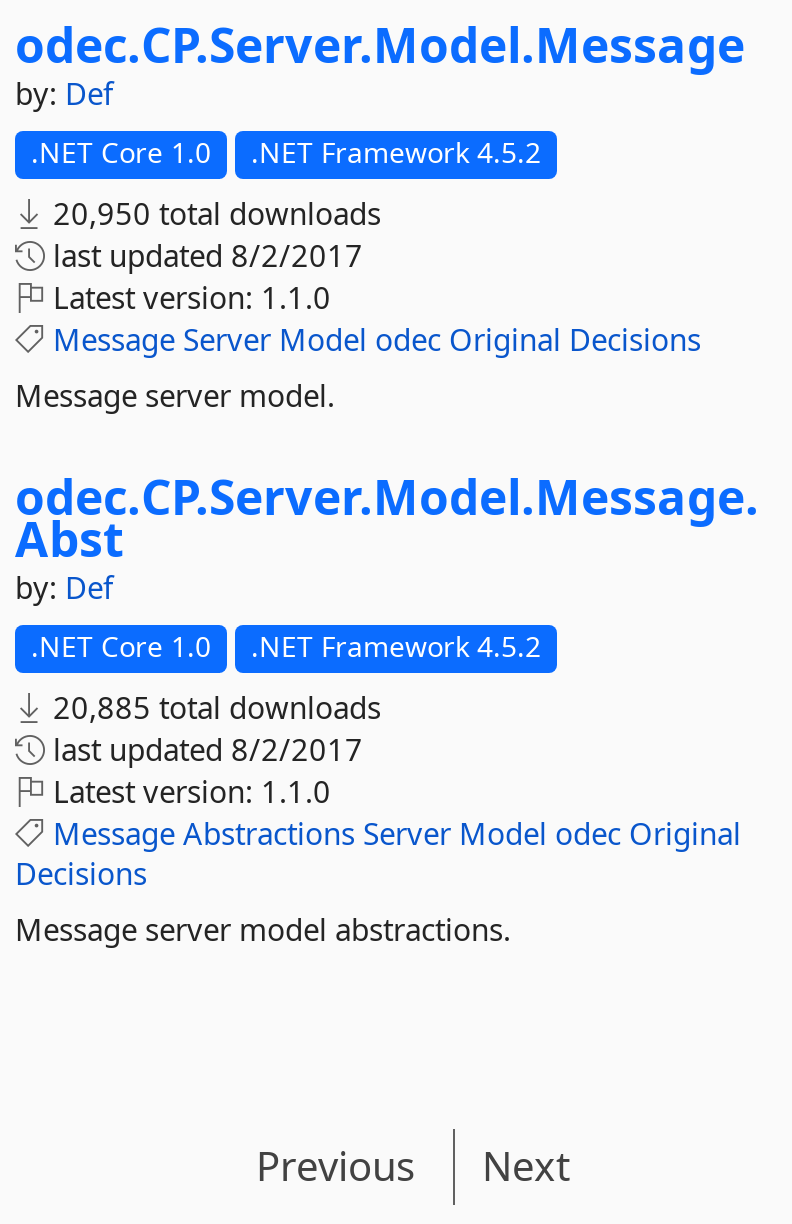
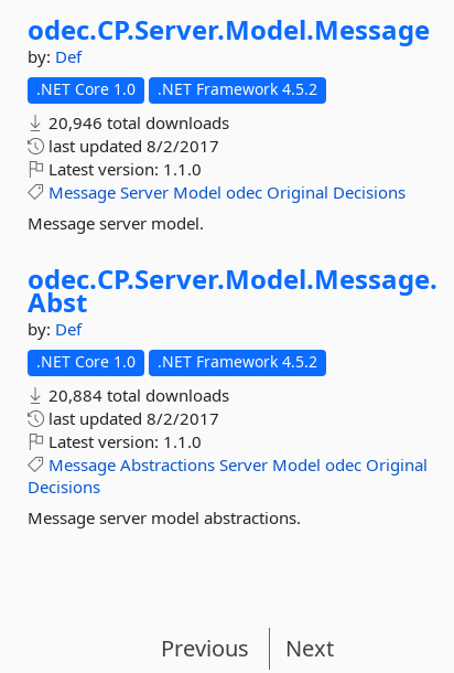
- 20,950 total downloads
+ 20,946 total downloads

- 20,885 total downloads
+ 20,884 total downloads
